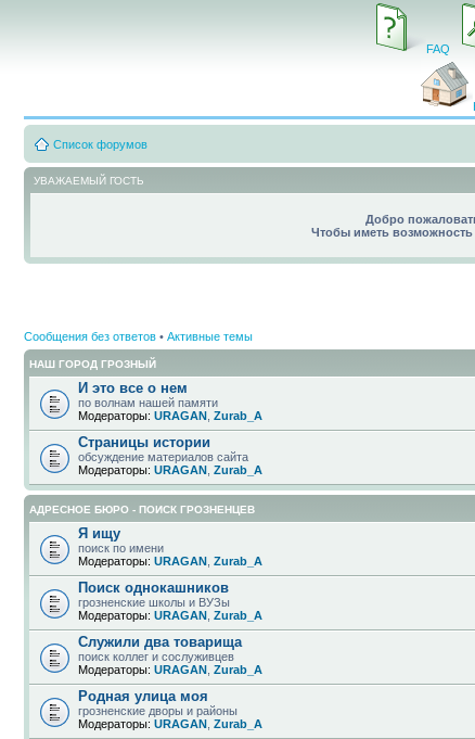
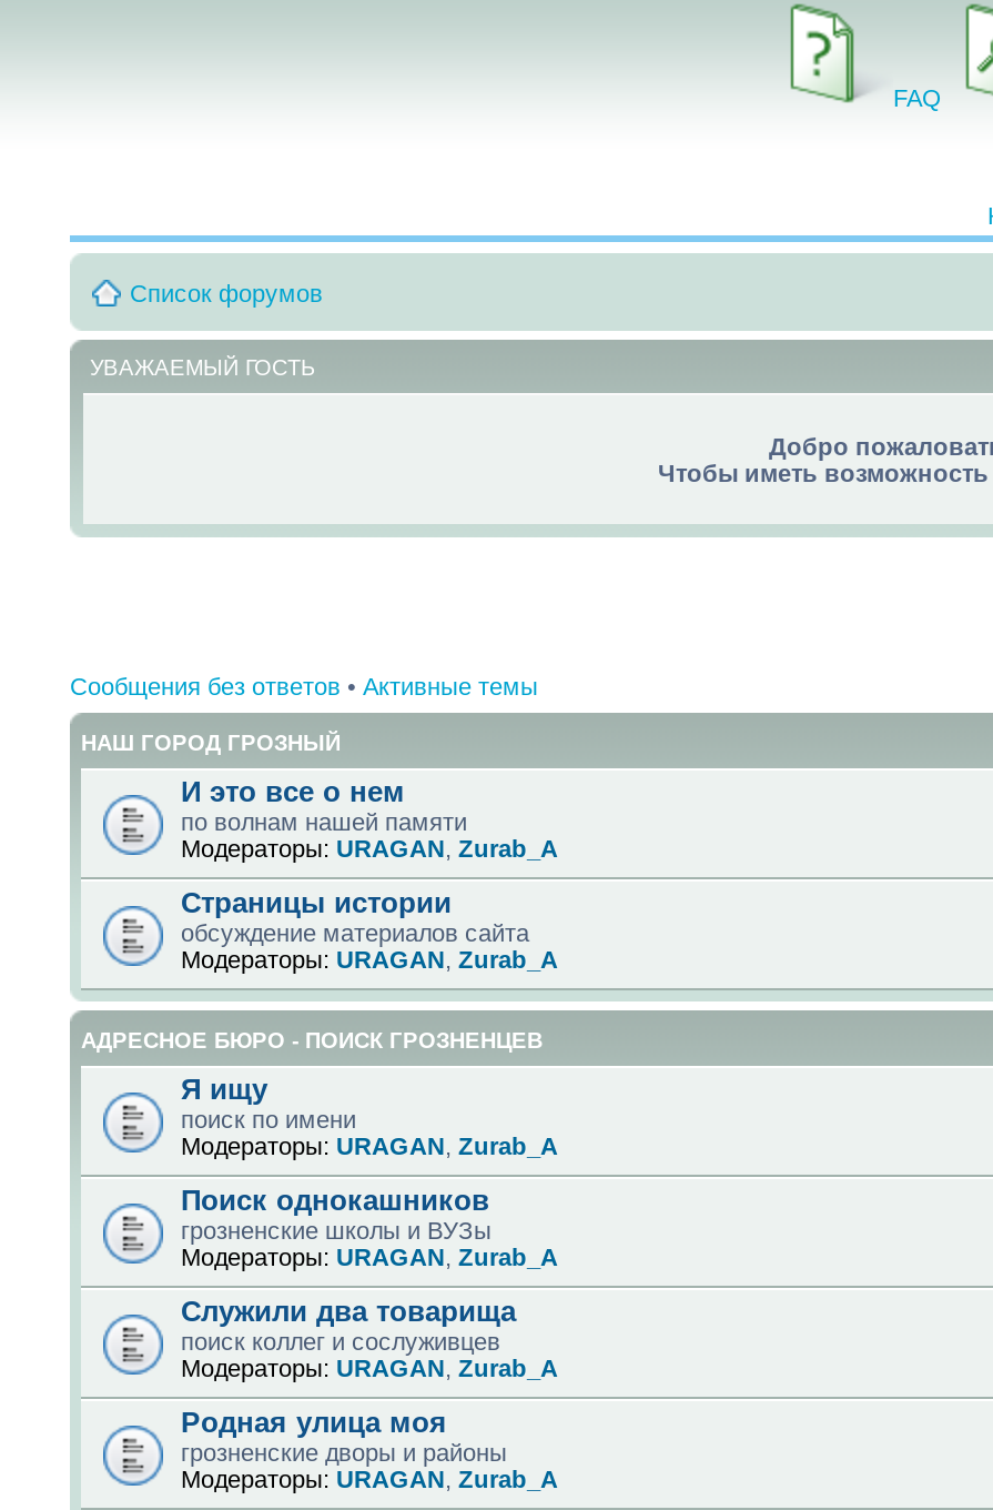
- [image]
